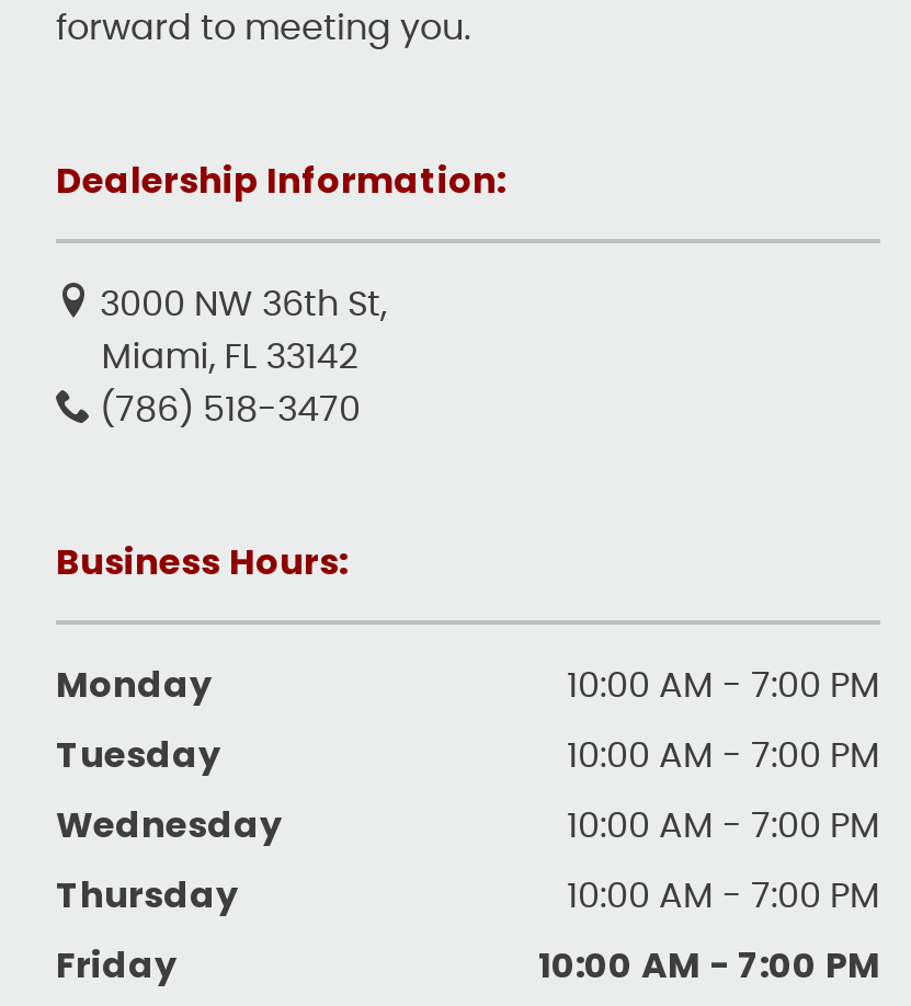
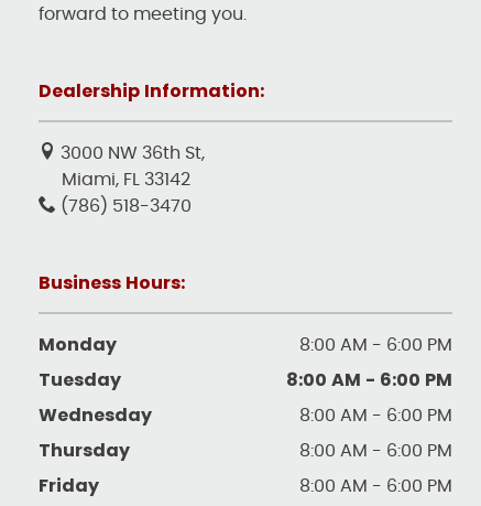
- 10:00 AM - 7:00 PM
+ 8:00 AM - 6:00 PM

- 10:00 AM - 7:00 PM
+ 8:00 AM - 6:00 PM

- 10:00 AM - 7:00 PM
+ 8:00 AM - 6:00 PM

- 10:00 AM - 7:00 PM
+ 8:00 AM - 6:00 PM

- 10:00 AM - 7:00 PM
+ 8:00 AM - 6:00 PM
